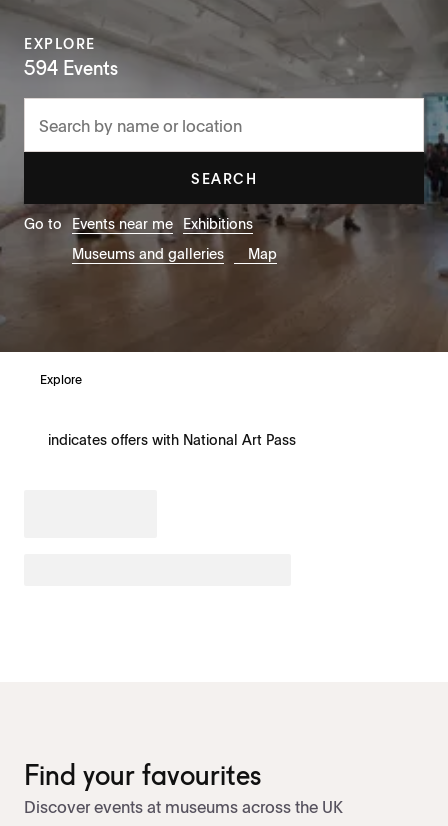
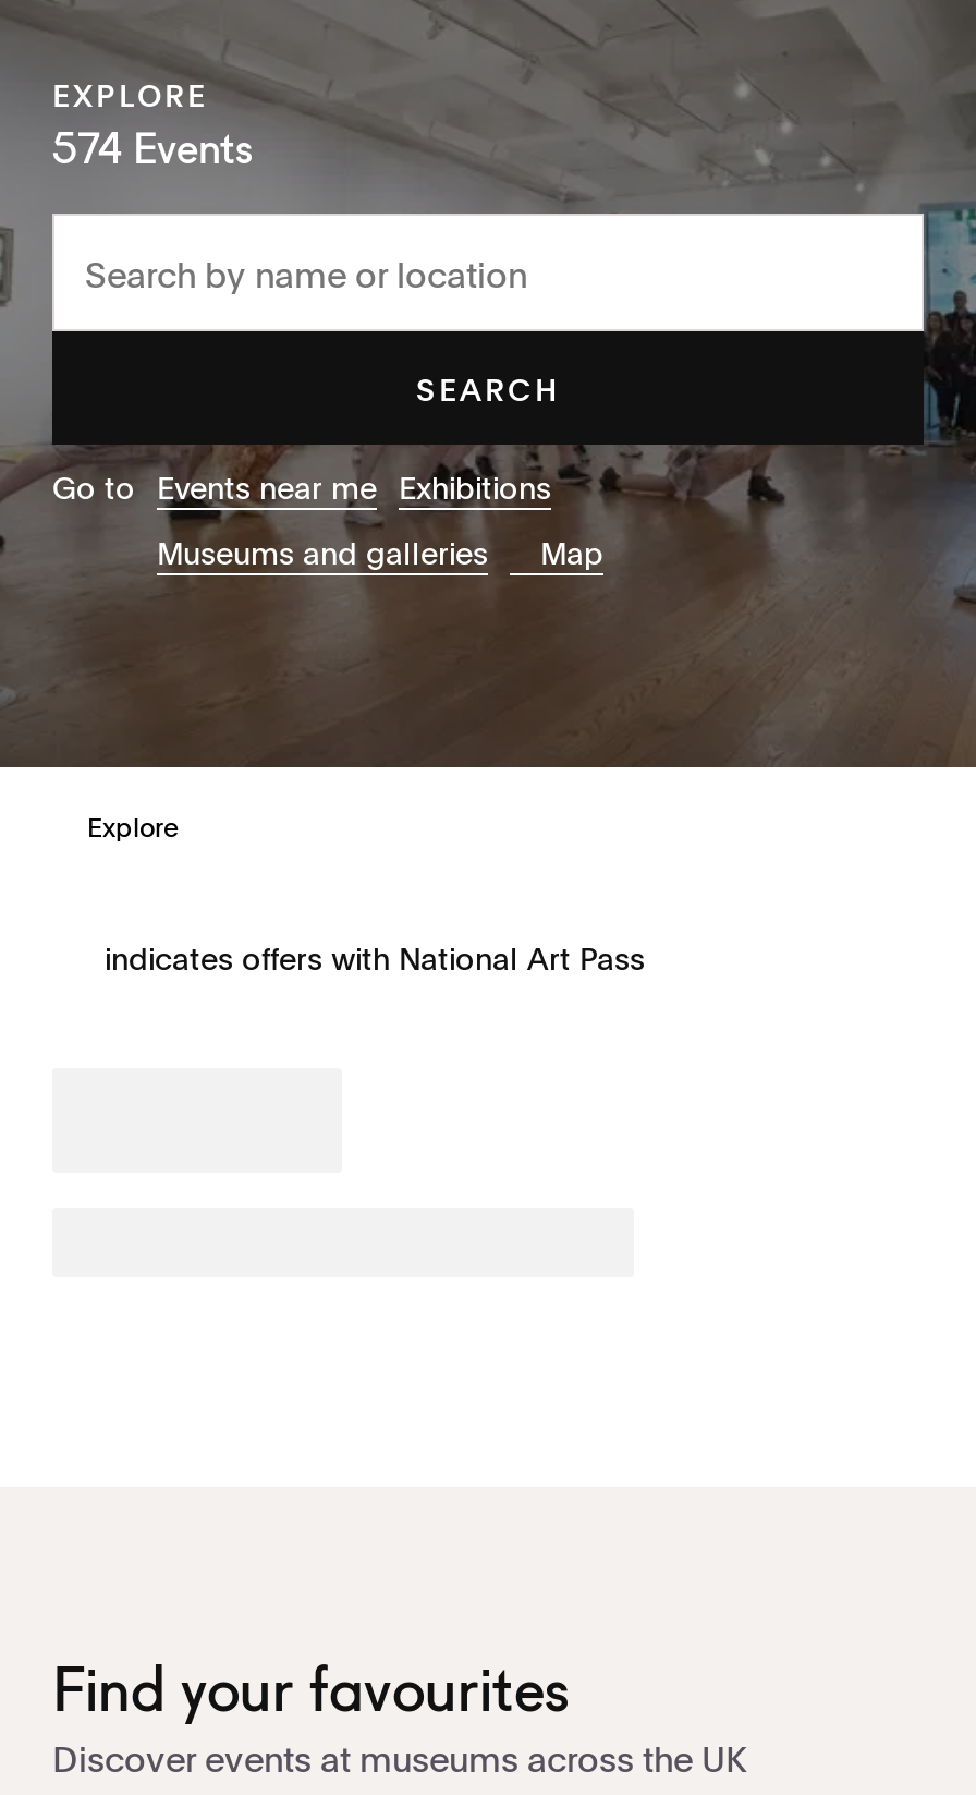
- 594 Events
+ 574 Events
